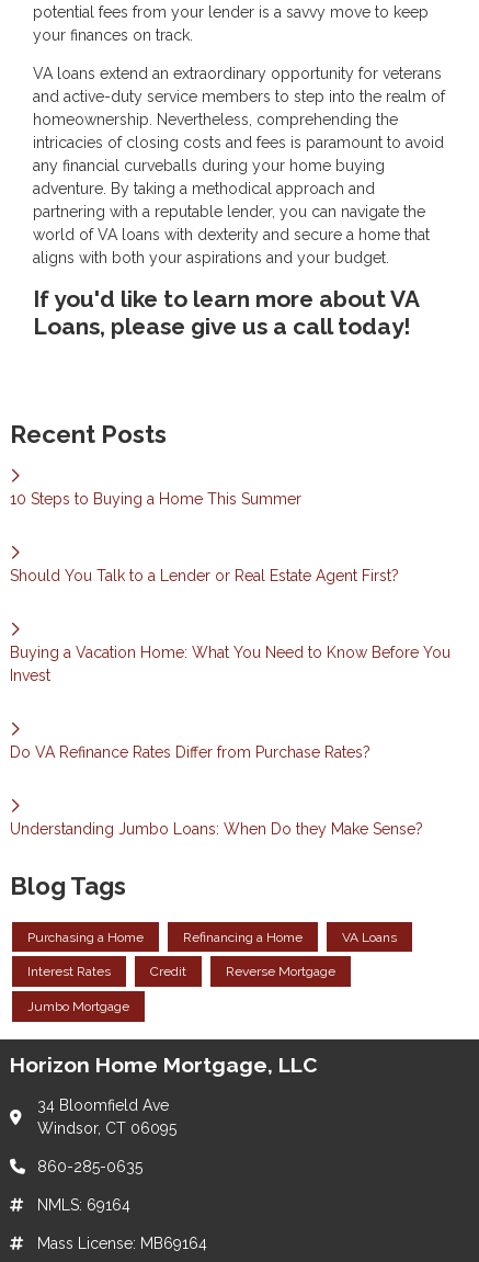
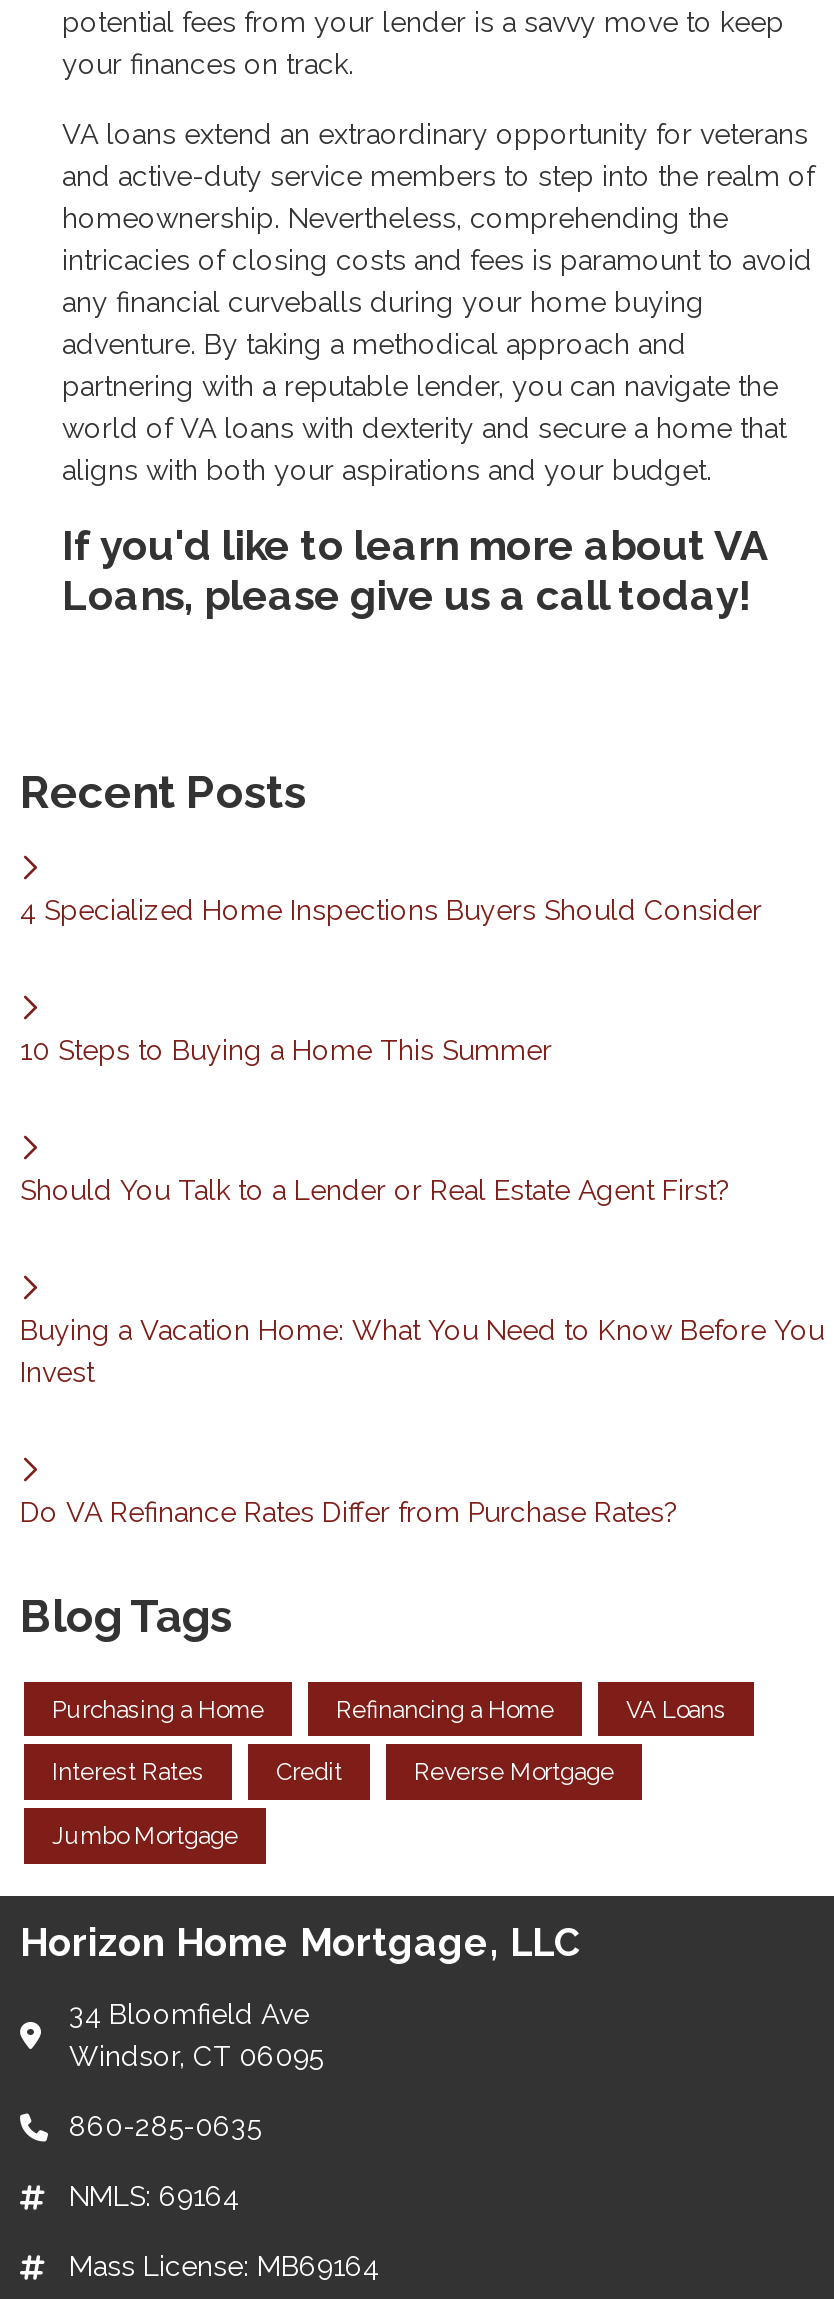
+ 4 Specialized Home Inspections Buyers Should Consider

moved down: 10 Steps to Buying a Home This Summer | Should You Talk to a Lender or Real Estate Agent First? | Buying a Vacation Home: What You Need to Know Before You | Invest | Do VA Refinance Rates Differ from Purchase Rates?

- Understanding Jumbo Loans: When Do they Make Sense?
